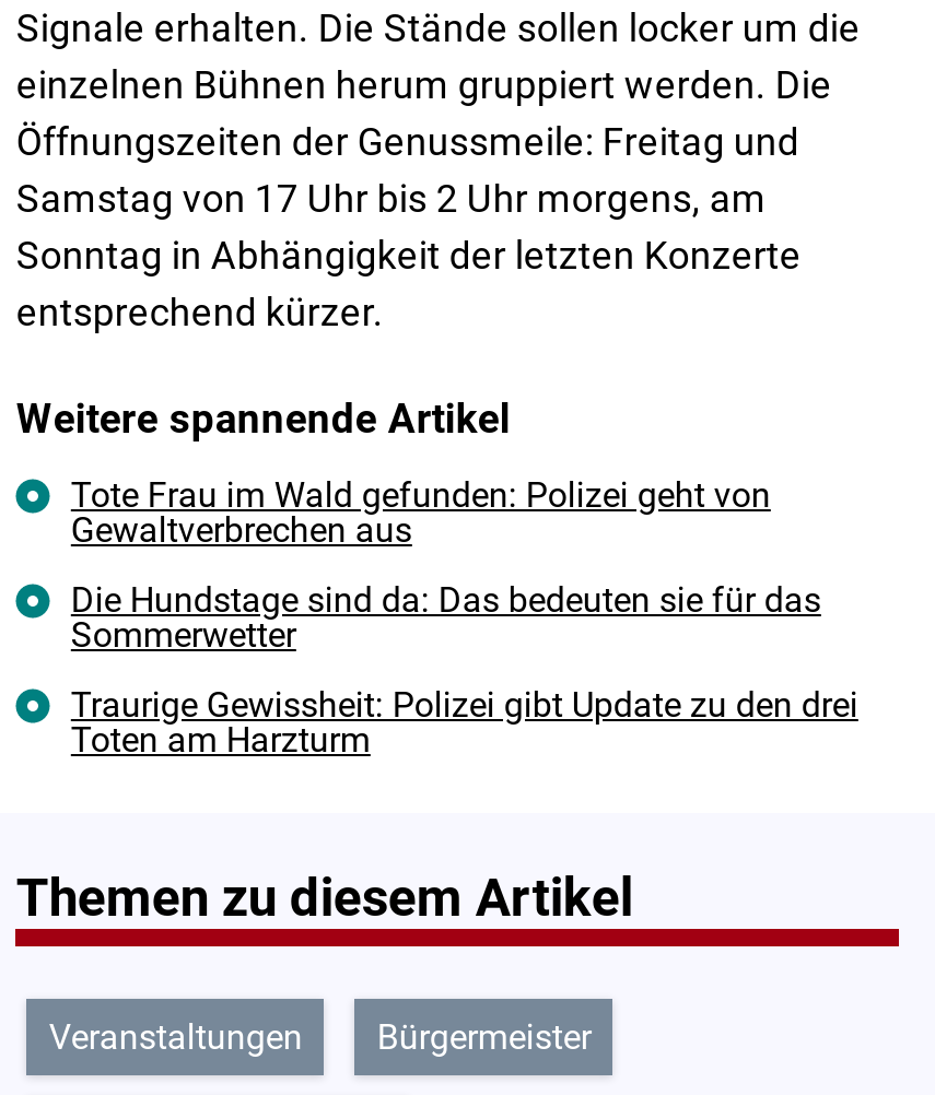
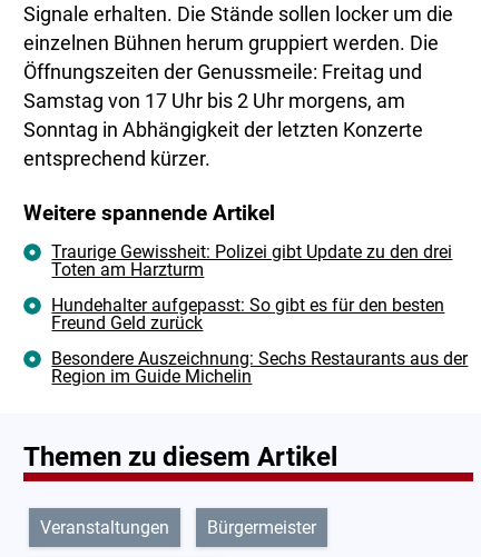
- Tote Frau im Wald gefunden: Polizei geht von
- Gewaltverbrechen aus
- Die Hundstage sind da: Das bedeuten sie für das
- Sommerwetter

moved up: Traurige Gewissheit: Polizei gibt Update zu den drei | Toten am Harzturm

+ Hundehalter aufgepasst: So gibt es für den besten
+ Freund Geld zurück
+ Besondere Auszeichnung: Sechs Restaurants aus der
+ Region im Guide Michelin
